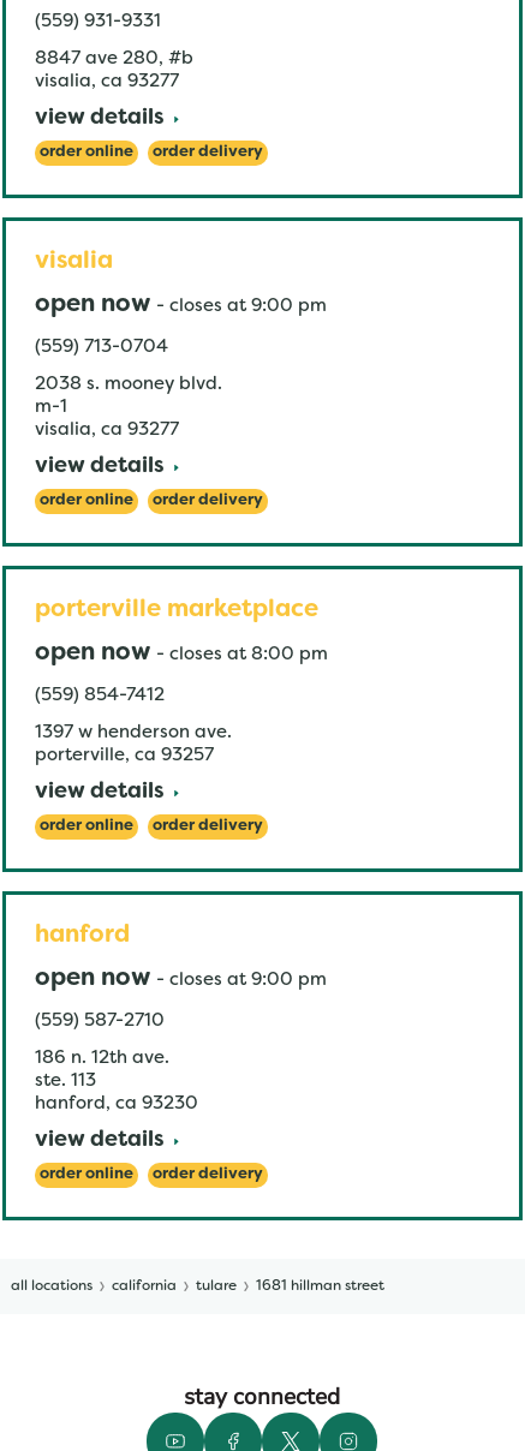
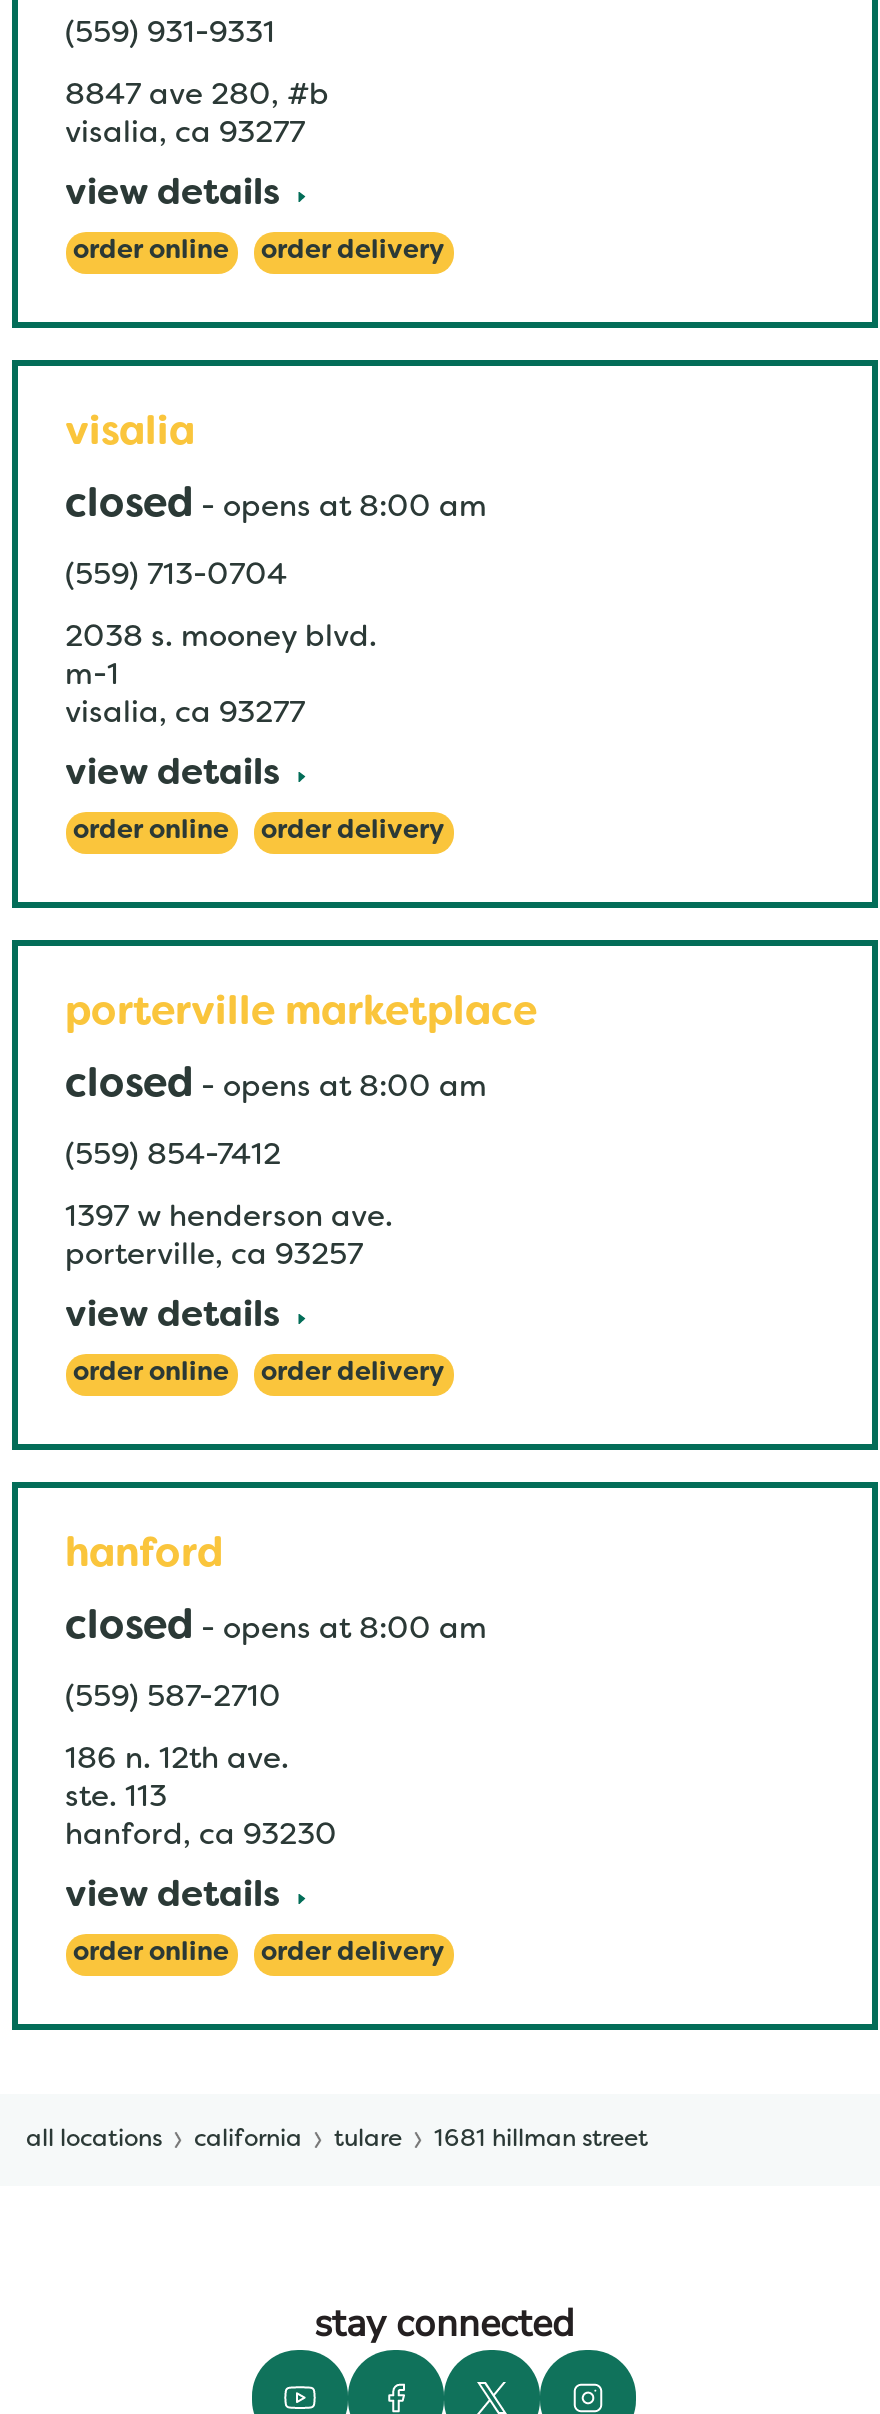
- open now - closes at 9:00 pm
+ closed - opens at 8:00 am

- open now - closes at 8:00 pm
+ closed - opens at 8:00 am

- open now - closes at 9:00 pm
+ closed - opens at 8:00 am
